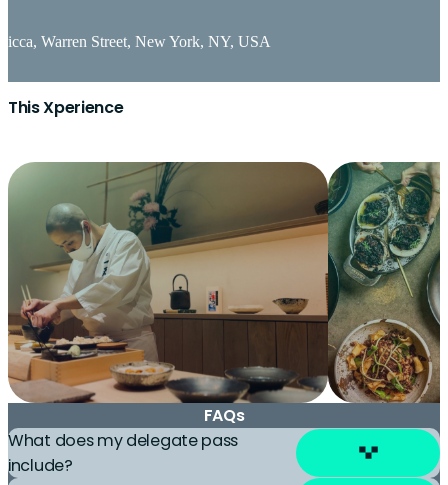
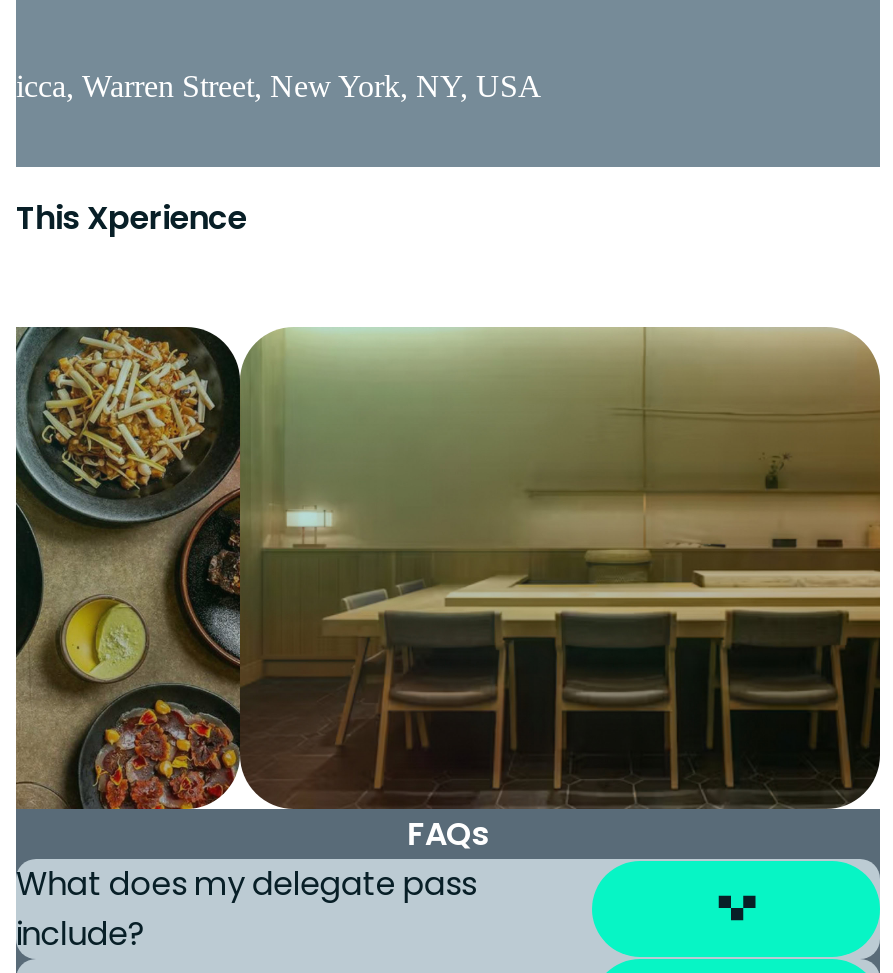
- [image]
+ [image]
